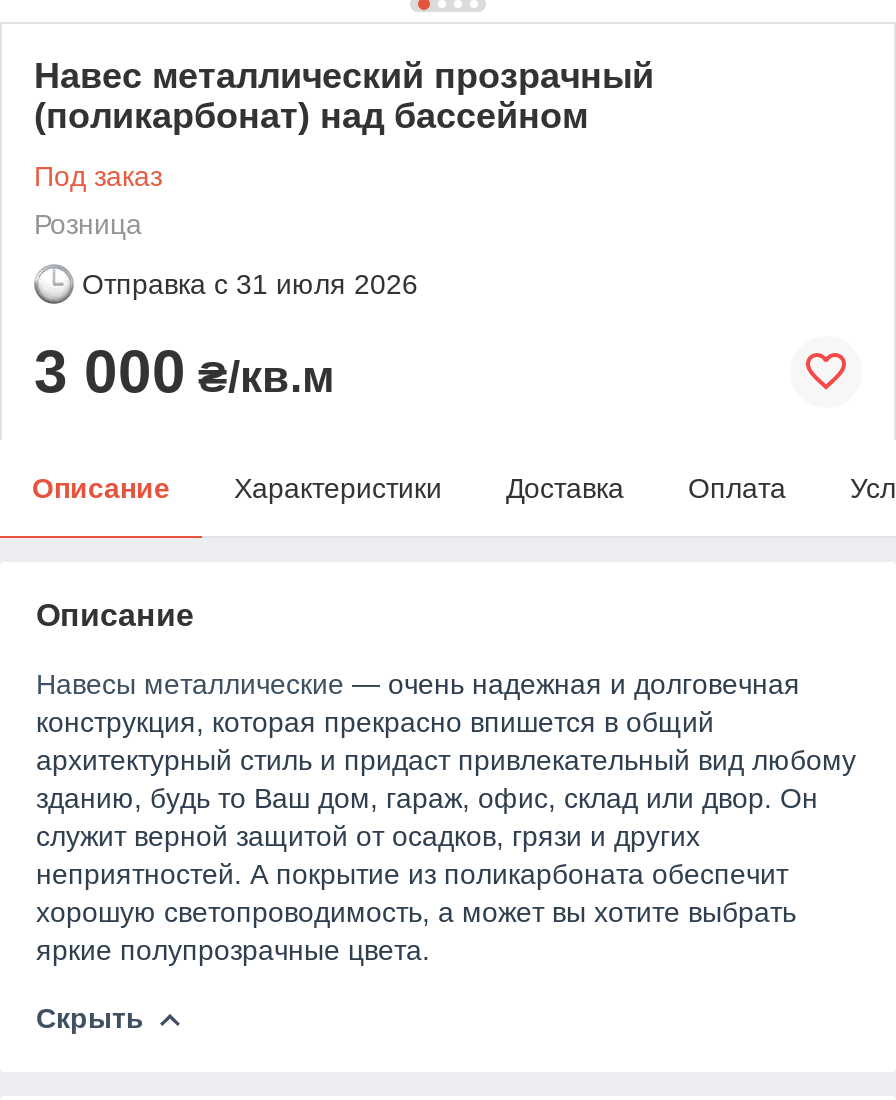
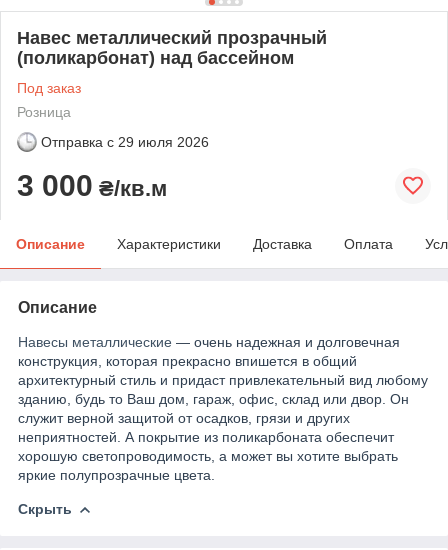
- Отправка с 31 июля 2026
+ Отправка с 29 июля 2026
